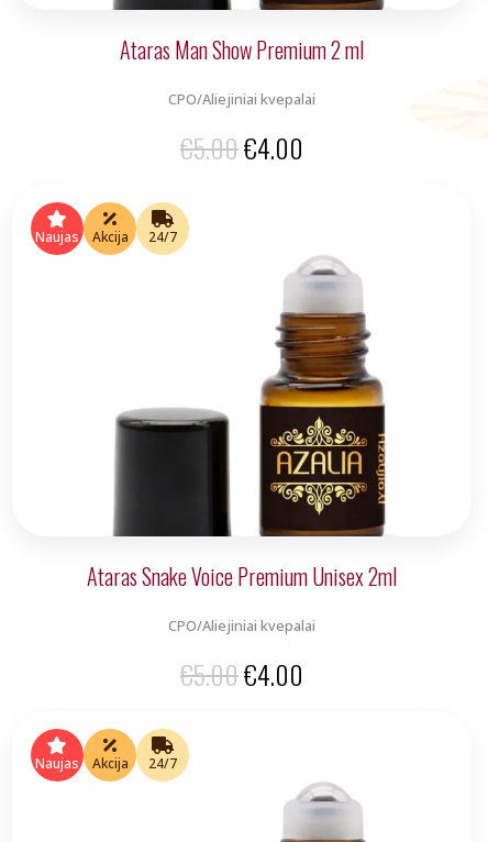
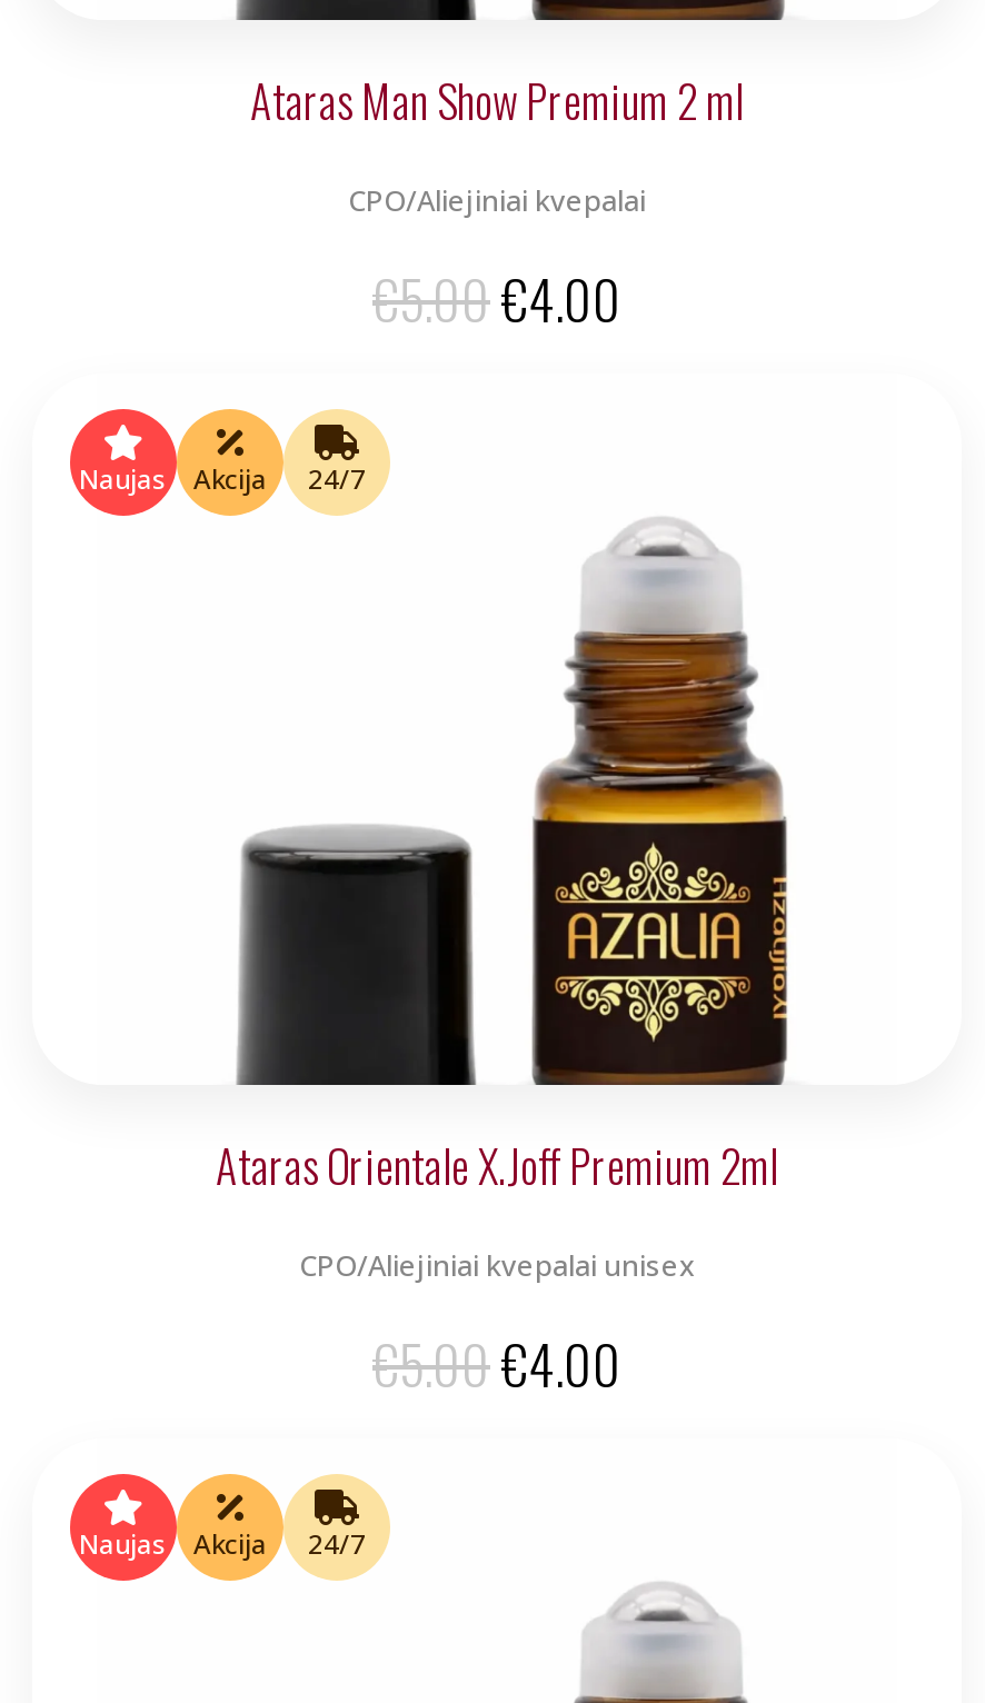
- Ataras Snake Voice Premium Unisex 2ml
+ Ataras Orientale X.Joff Premium 2ml

- CPO/Aliejiniai kvepalai
+ CPO/Aliejiniai kvepalai unisex
